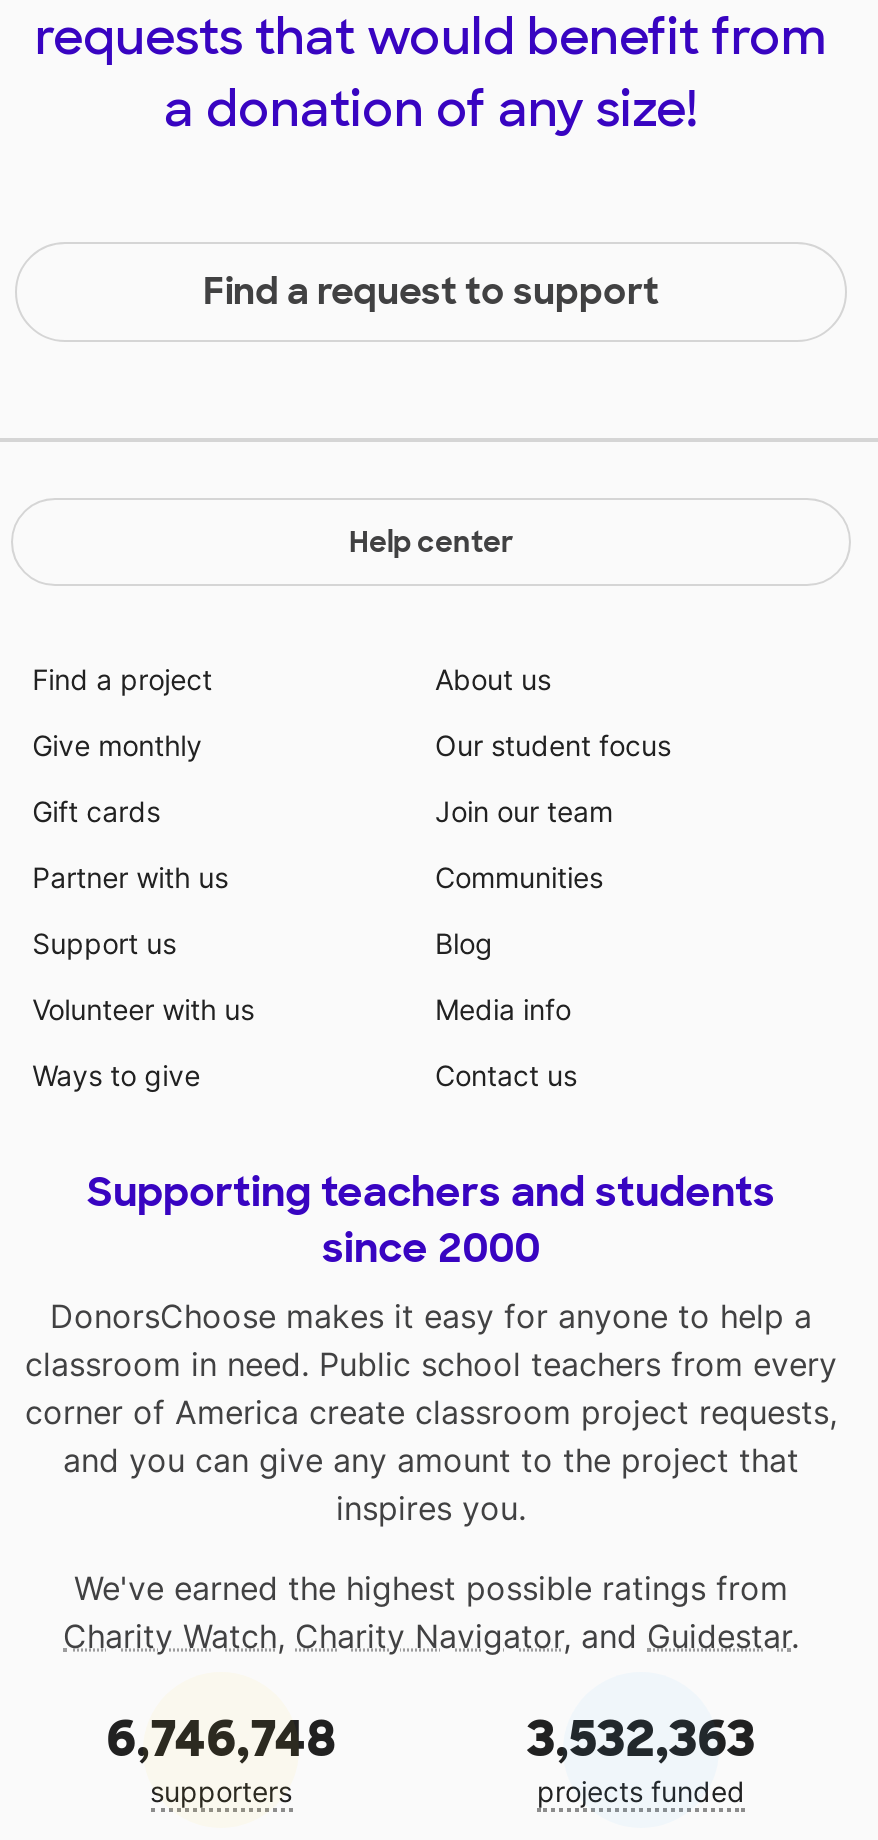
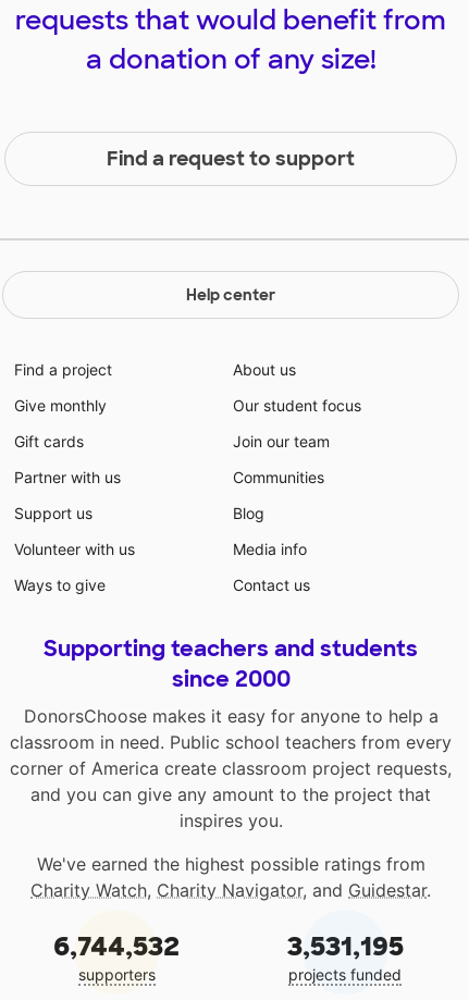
- 6,746,748
+ 6,744,532

- 3,532,363
+ 3,531,195
